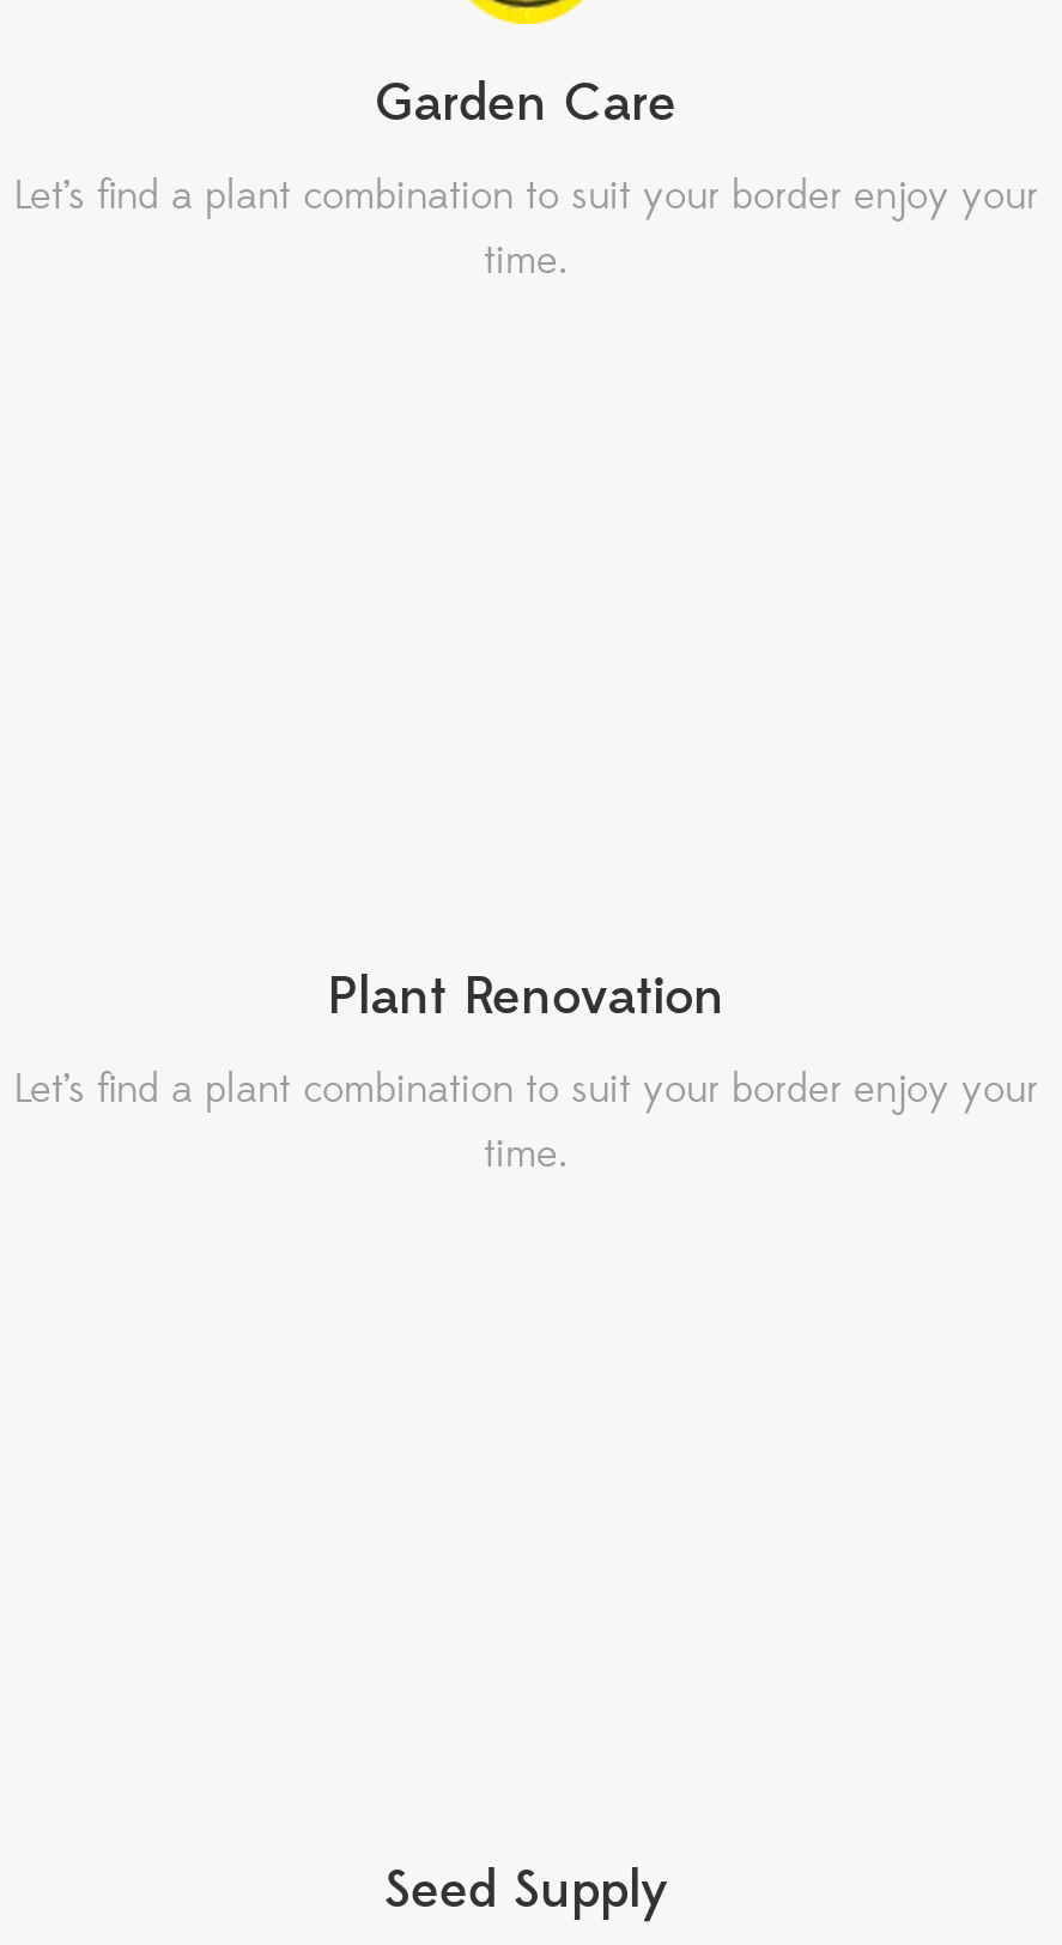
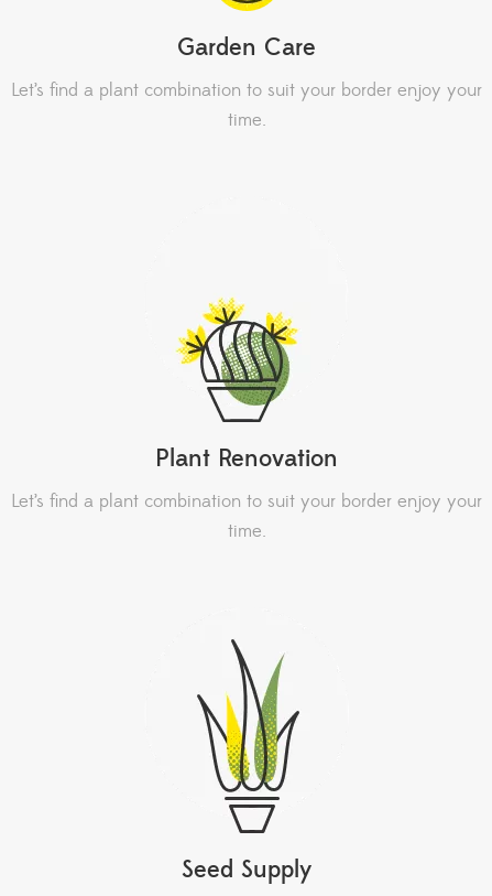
+ [image]

+ [image]
